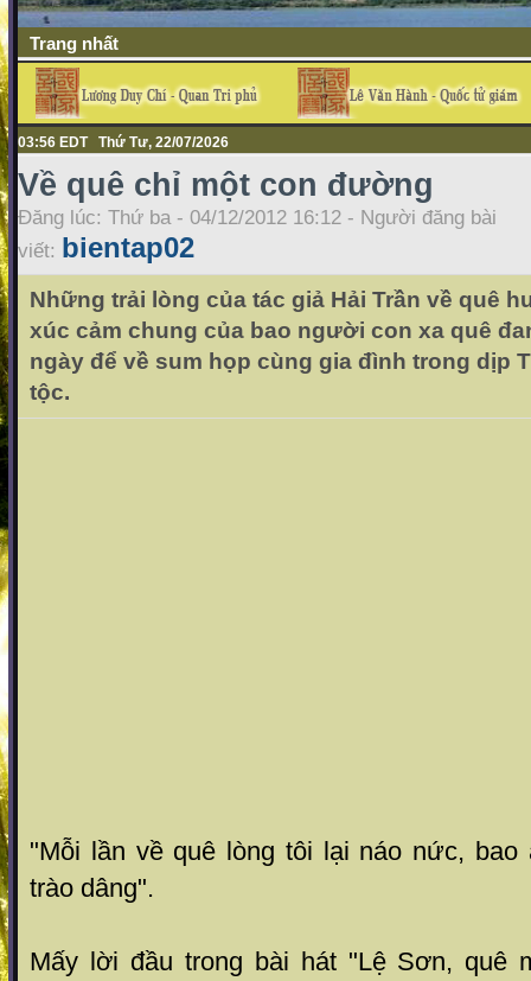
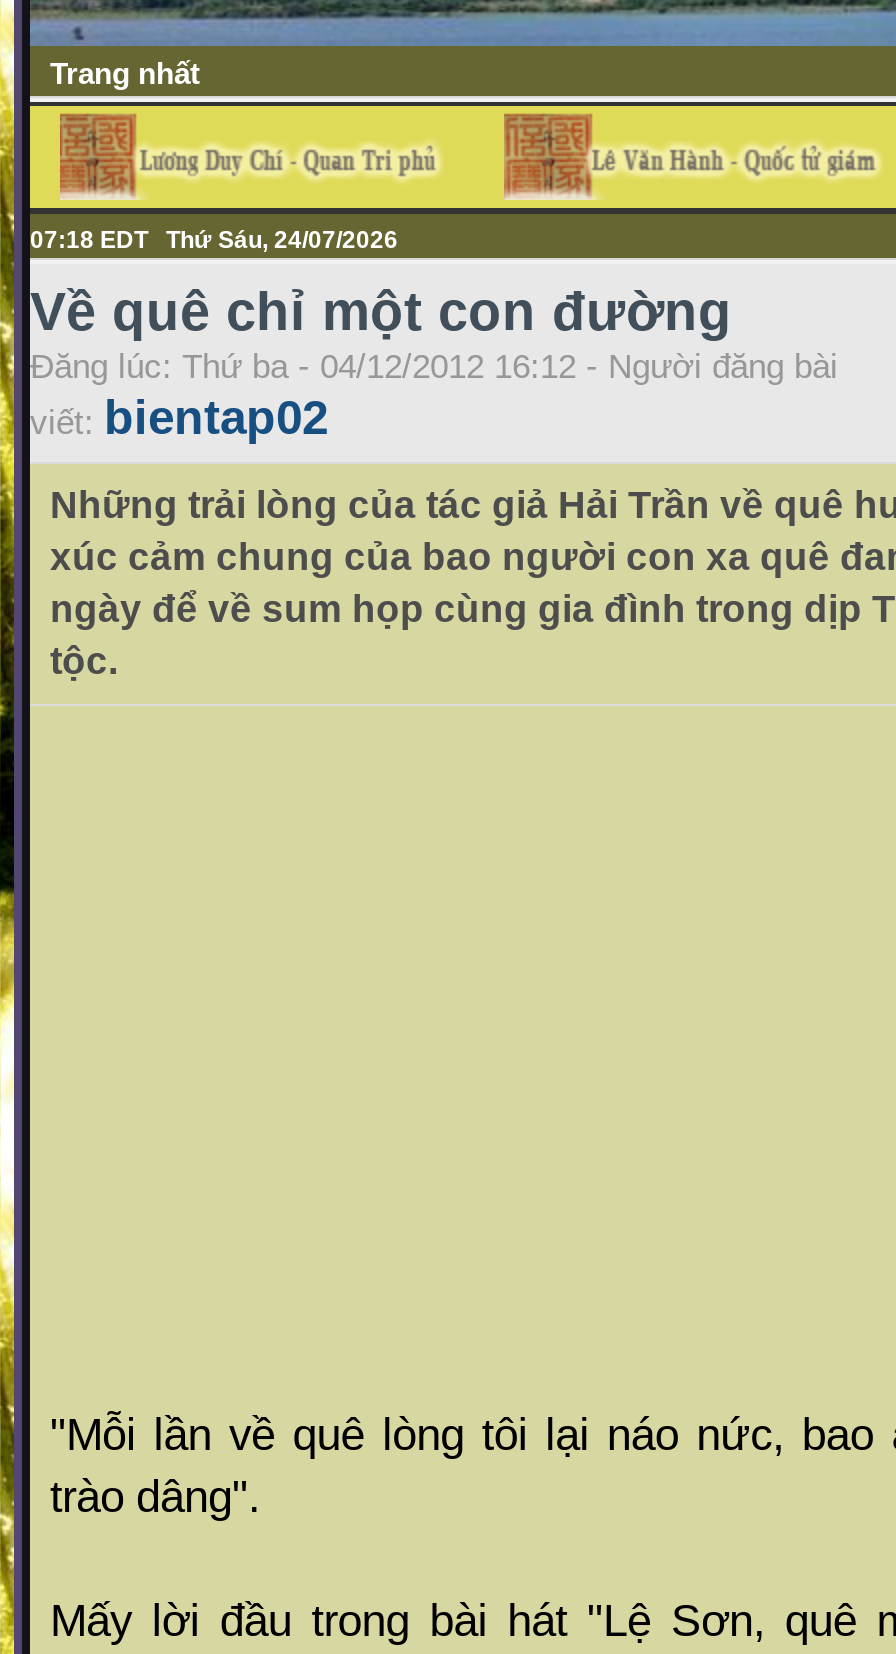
- 03:56 EDT Thứ Tư, 22/07/2026
+ 07:18 EDT Thứ Sáu, 24/07/2026
